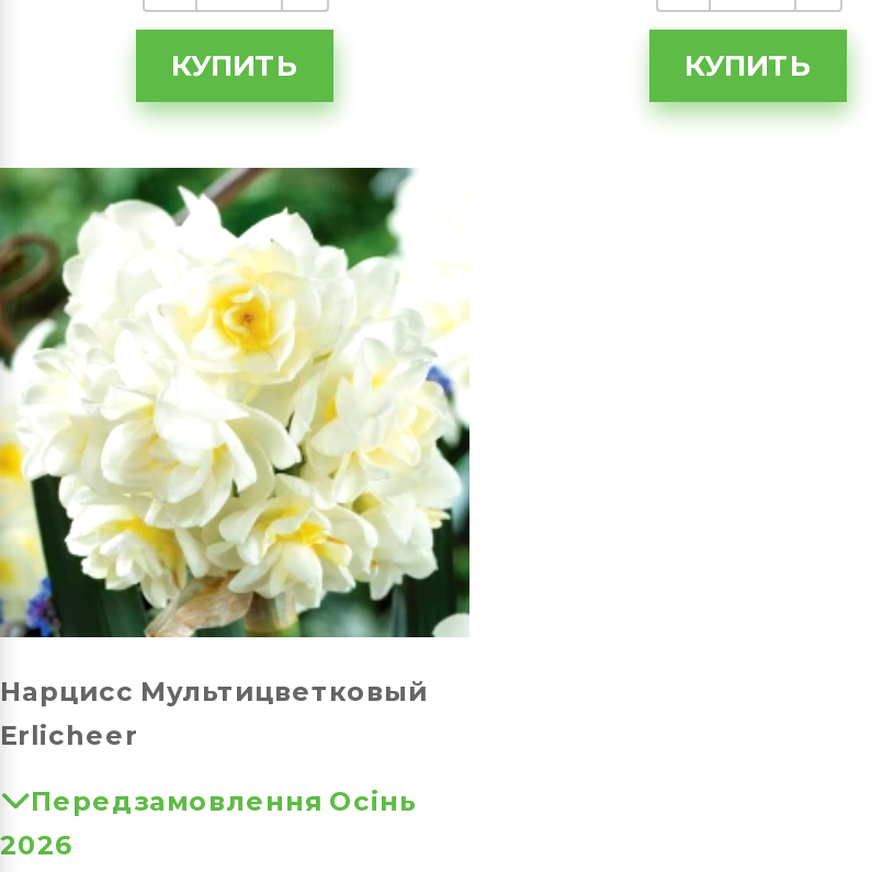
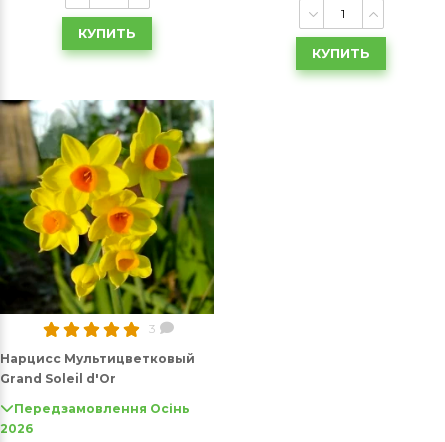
+ 3

- [image]
- Erlicheer
+ [image]
+ Grand Soleil d'Or
